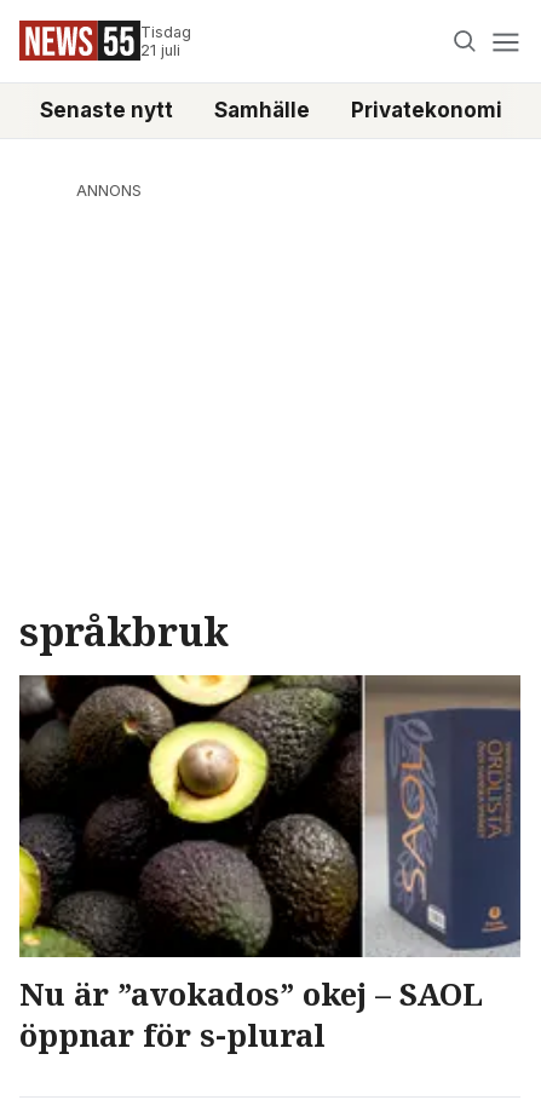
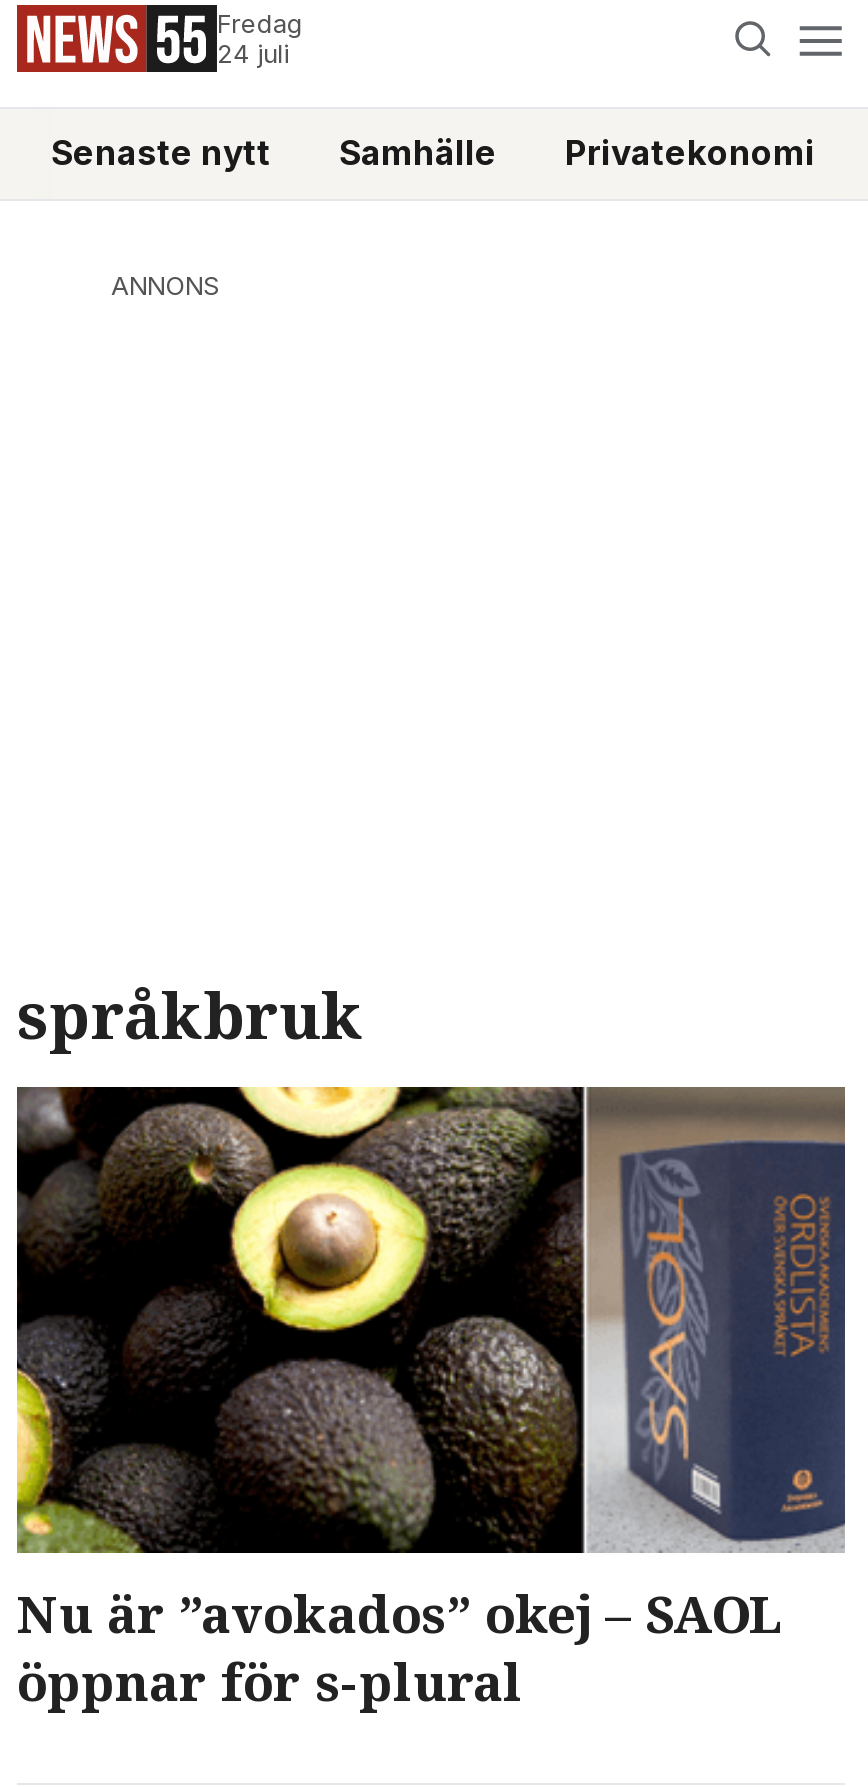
- Tisdag
- 21 juli
+ Fredag
+ 24 juli
